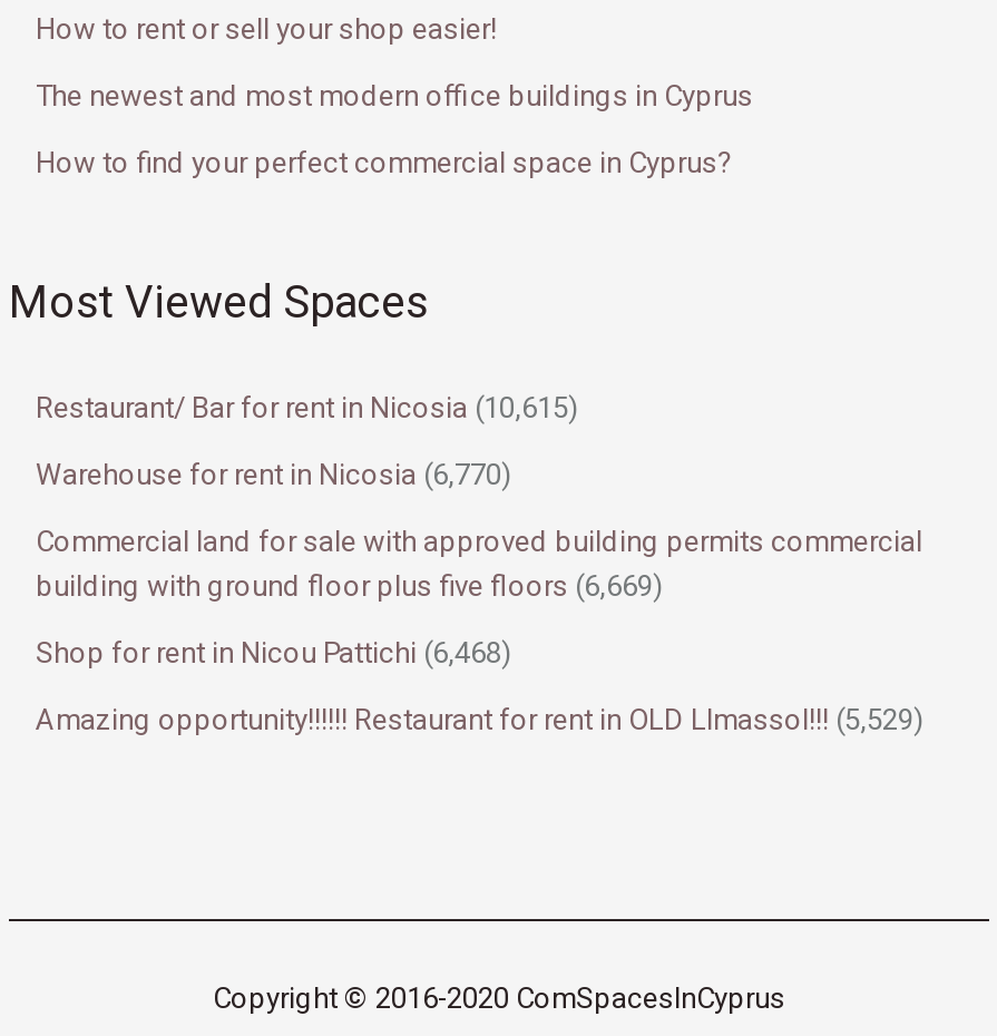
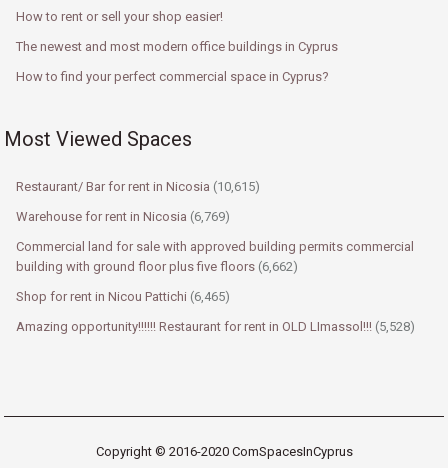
- Warehouse for rent in Nicosia (6,770)
+ Warehouse for rent in Nicosia (6,769)

- building with ground floor plus five floors (6,669)
+ building with ground floor plus five floors (6,662)

- Shop for rent in Nicou Pattichi (6,468)
+ Shop for rent in Nicou Pattichi (6,465)

- Amazing opportunity!!!!!! Restaurant for rent in OLD LImassol!!! (5,529)
+ Amazing opportunity!!!!!! Restaurant for rent in OLD LImassol!!! (5,528)
